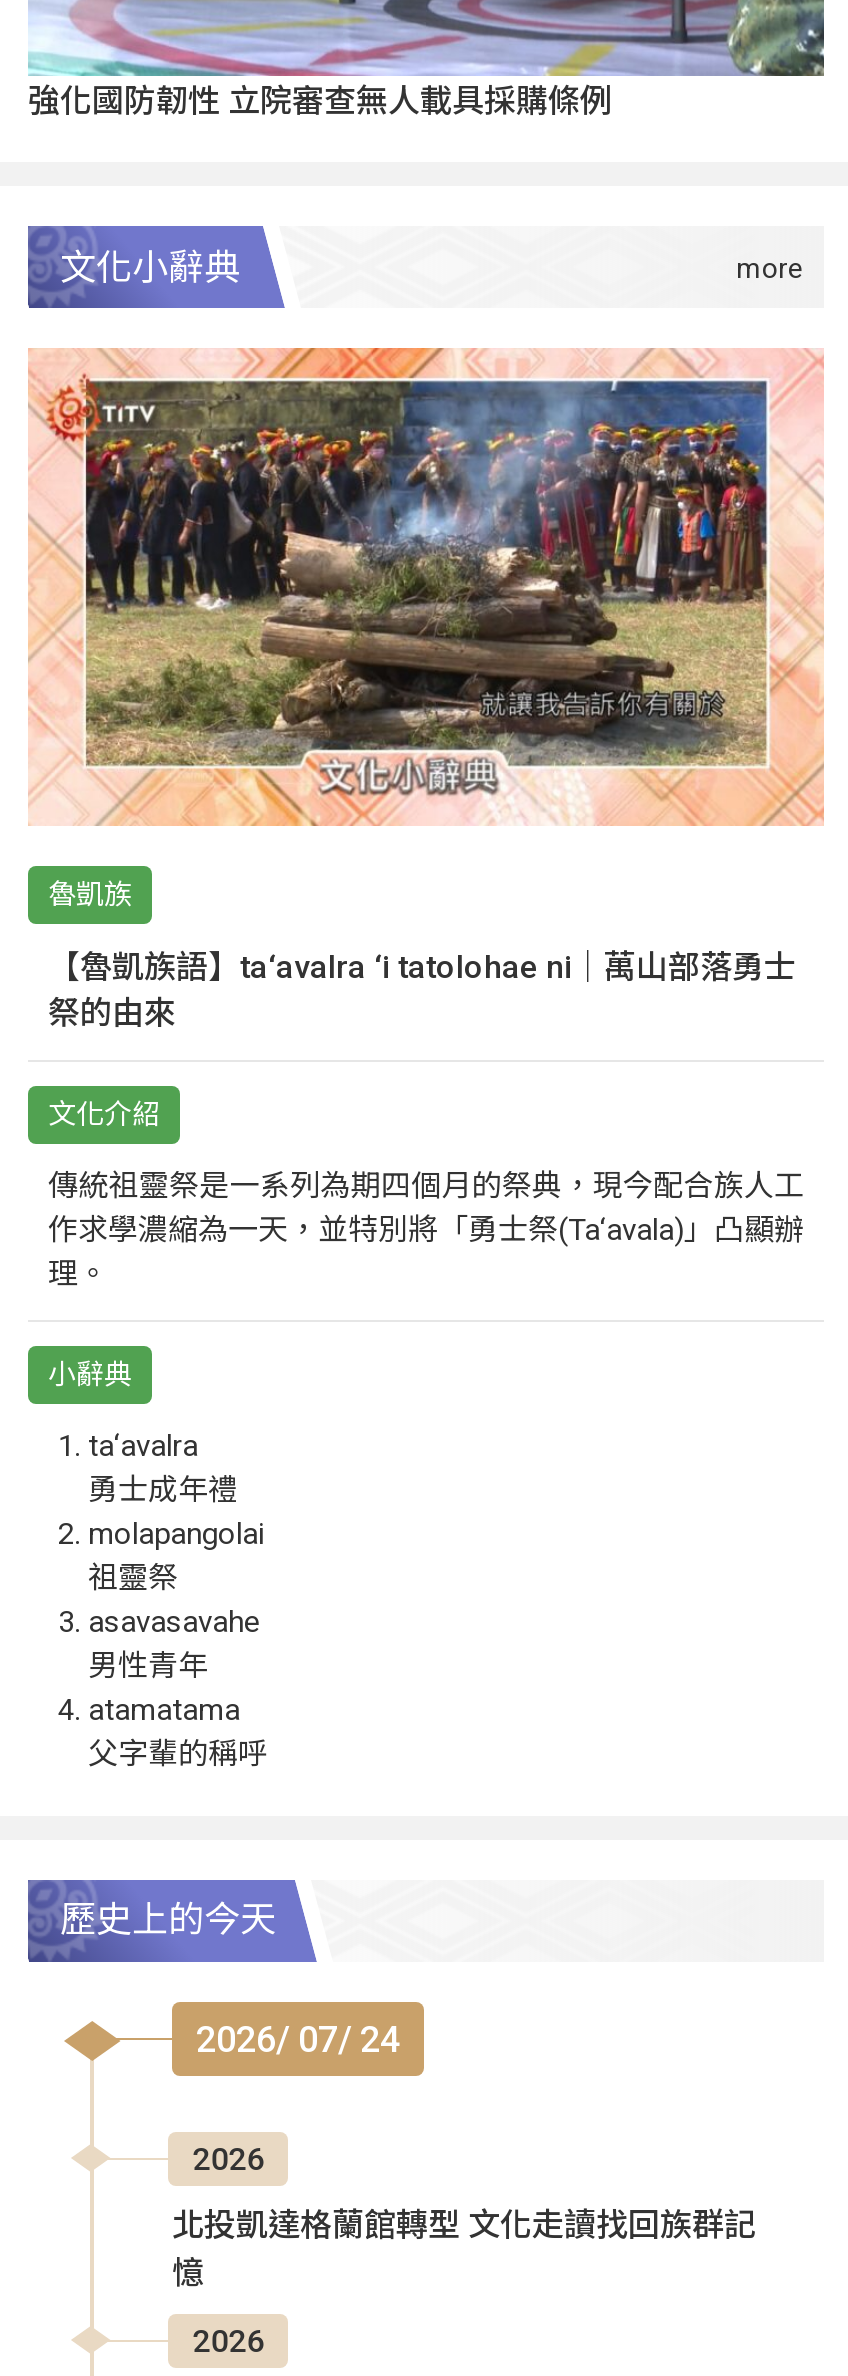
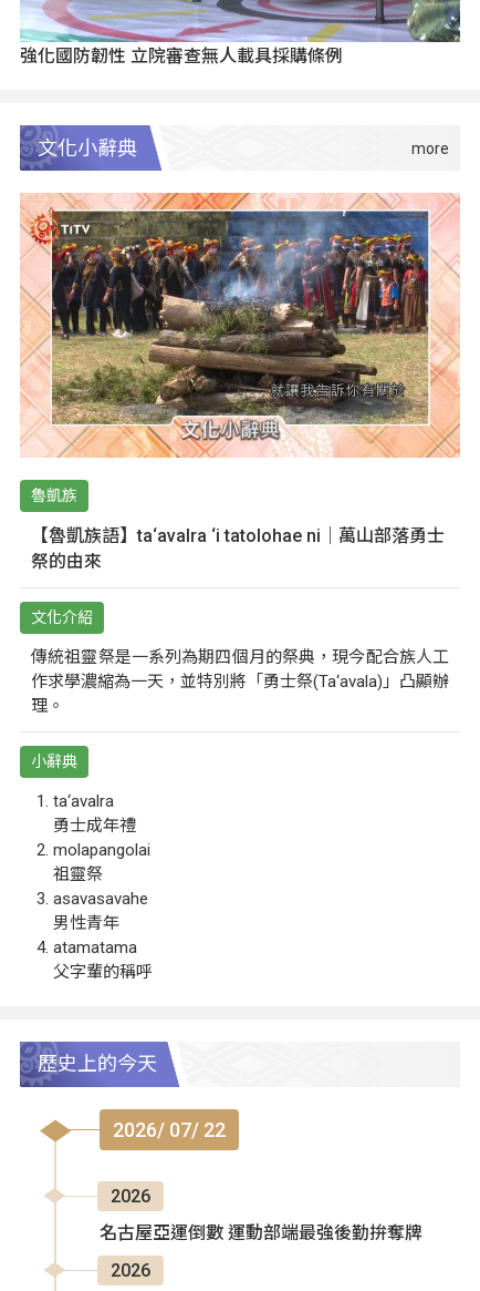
- 2026/ 07/ 24
+ 2026/ 07/ 22

- 北投凱達格蘭館轉型 文化走讀找回族群記
- 憶
+ 名古屋亞運倒數 運動部端最強後勤拚奪牌
